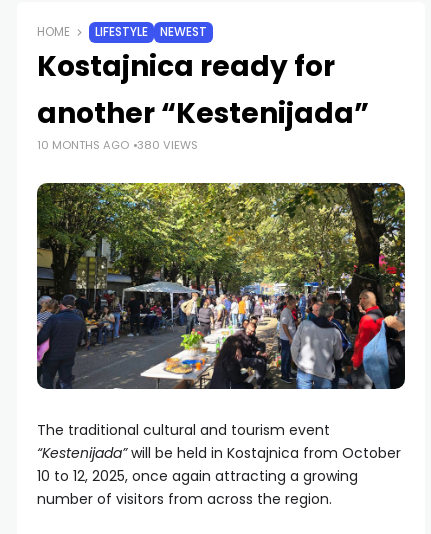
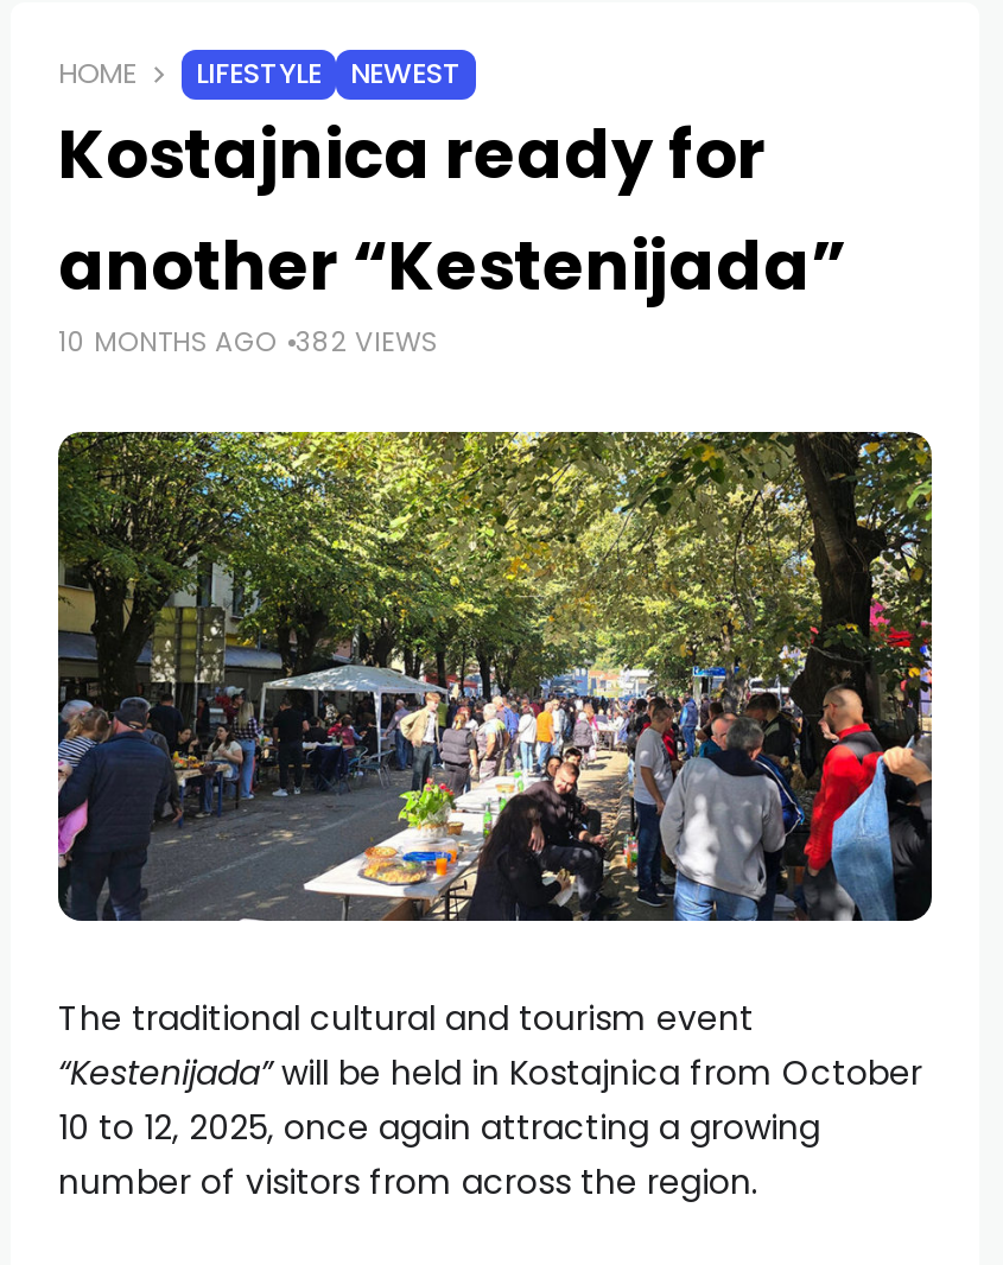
- 10 MONTHS AGO 380 VIEWS
+ 10 MONTHS AGO 382 VIEWS
